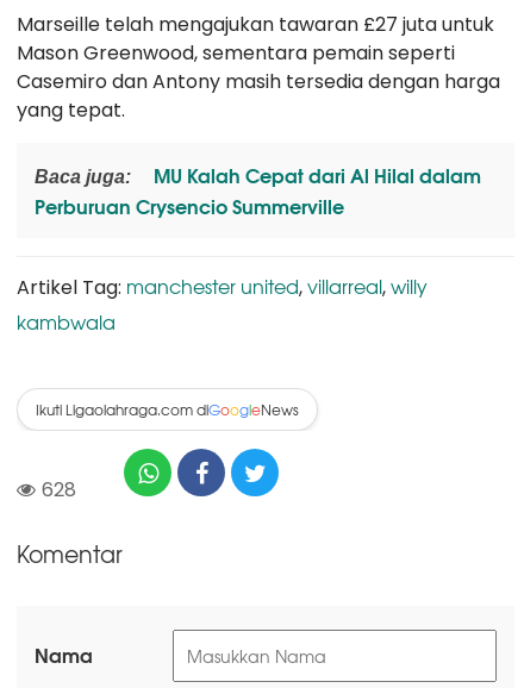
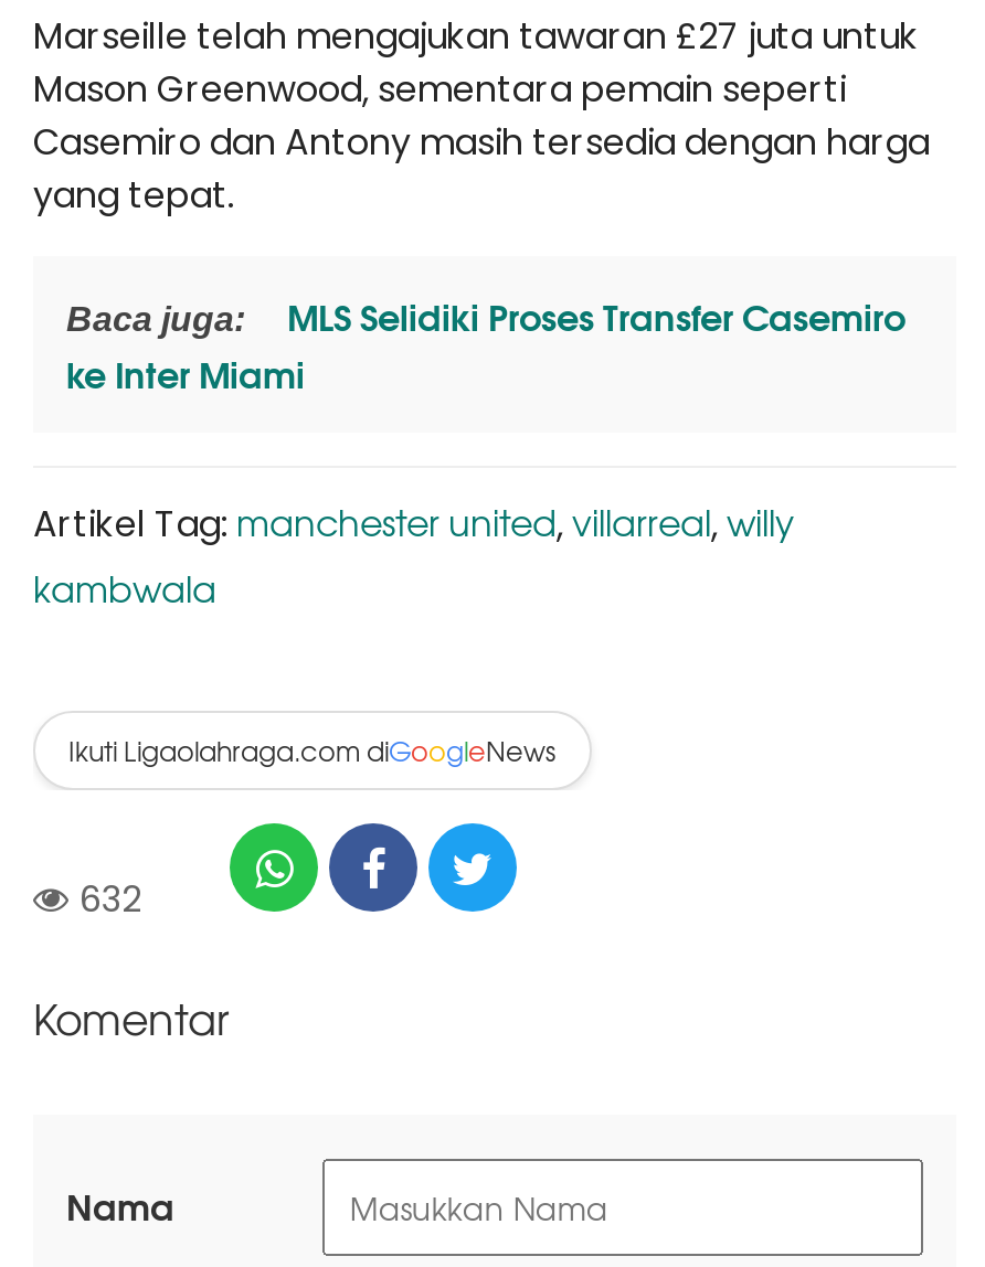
- MU Kalah Cepat dari Al Hilal dalam
- Perburuan Crysencio Summerville
+ MLS Selidiki Proses Transfer Casemiro
+ ke Inter Miami

- 628
+ 632
